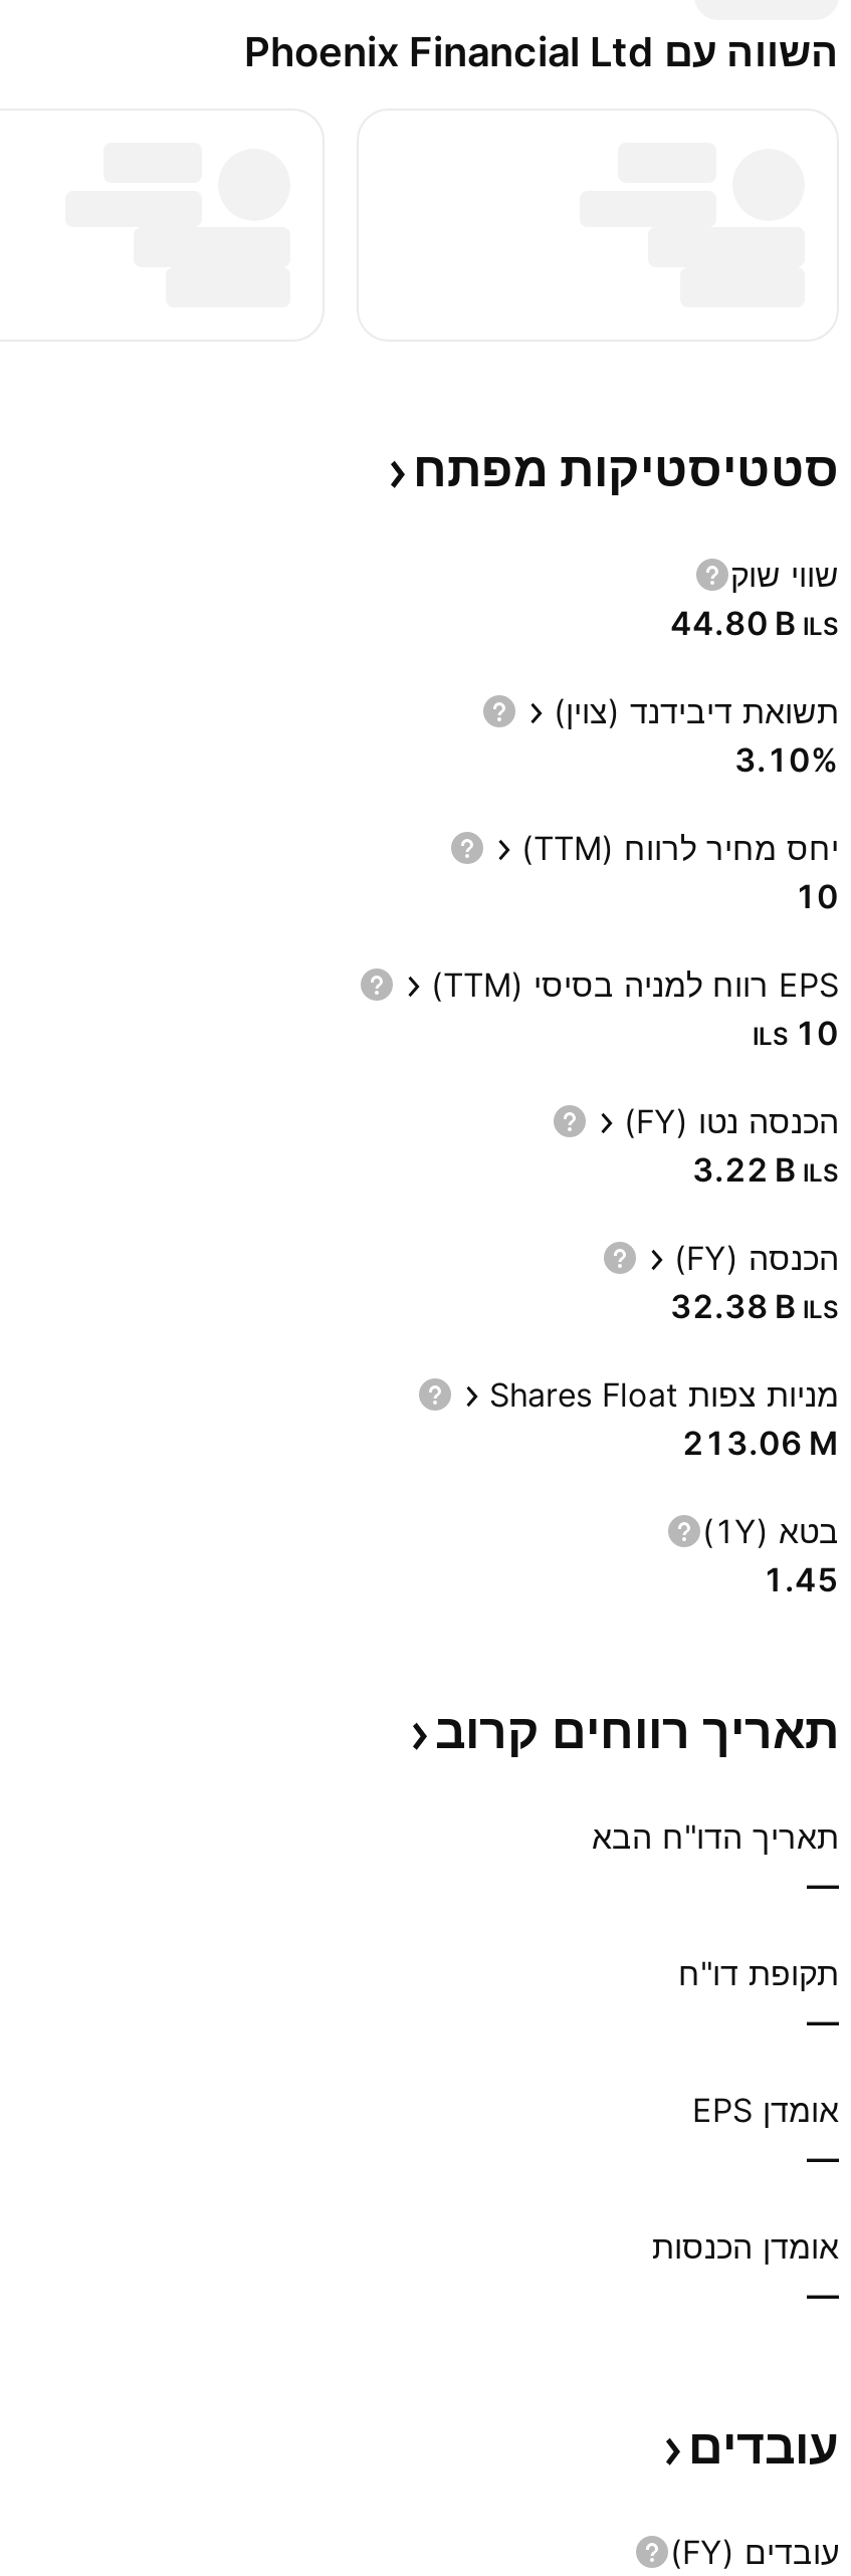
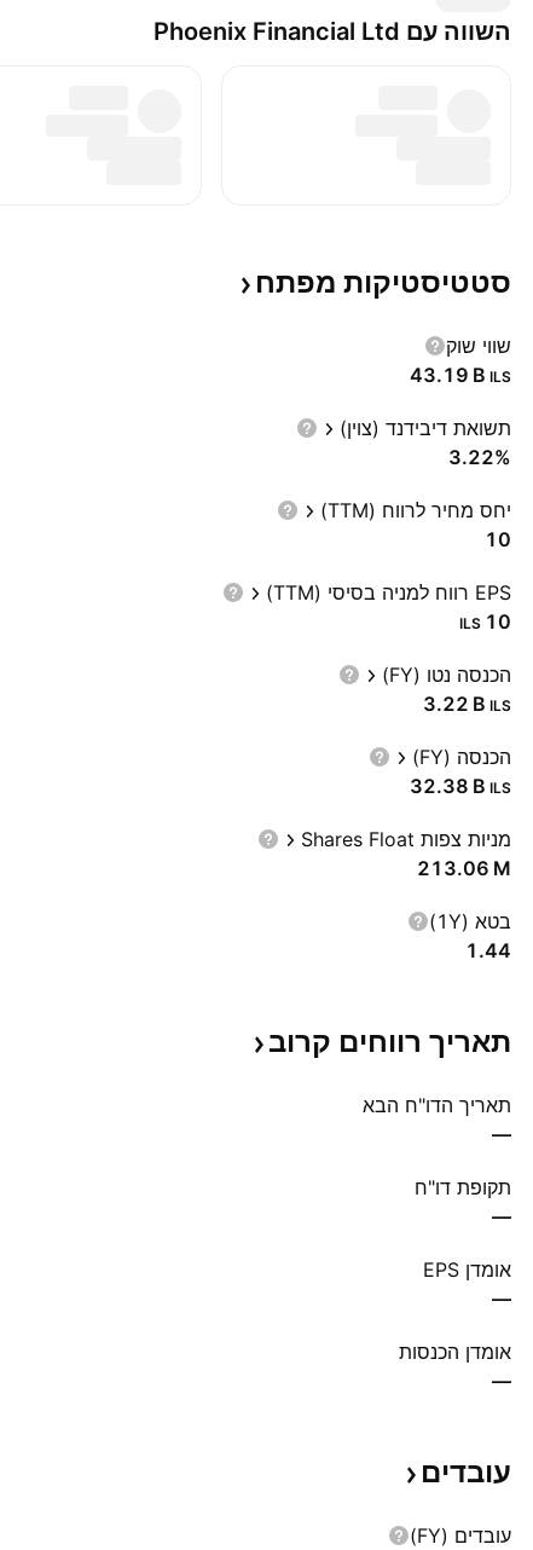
- 44.80 B ILS
+ 43.19 B ILS

- 3.10%
+ 3.22%

- 1.45
+ 1.44
